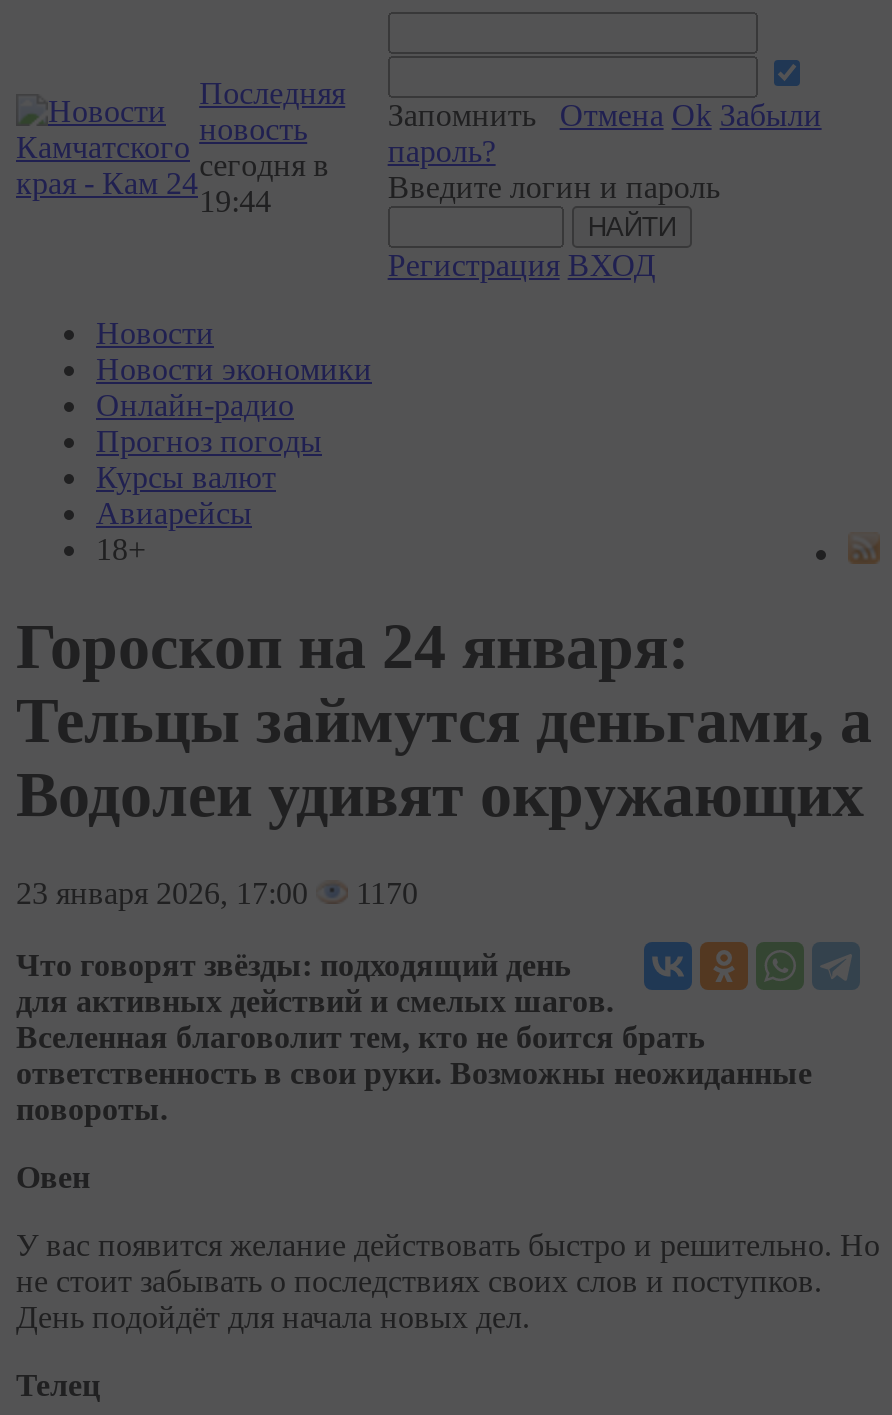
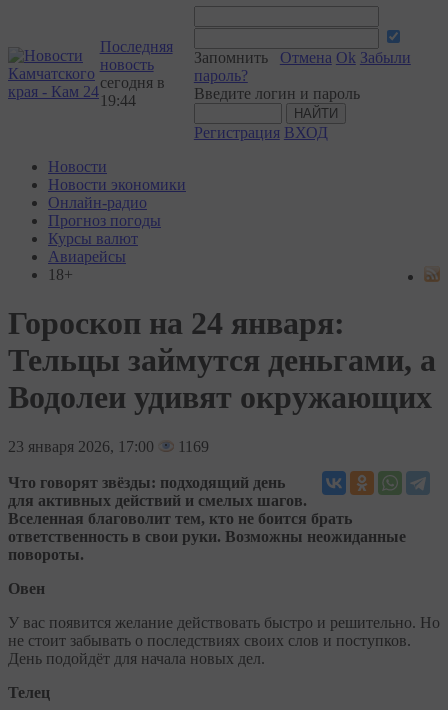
- 23 января 2026, 17:00 1170
+ 23 января 2026, 17:00 1169
